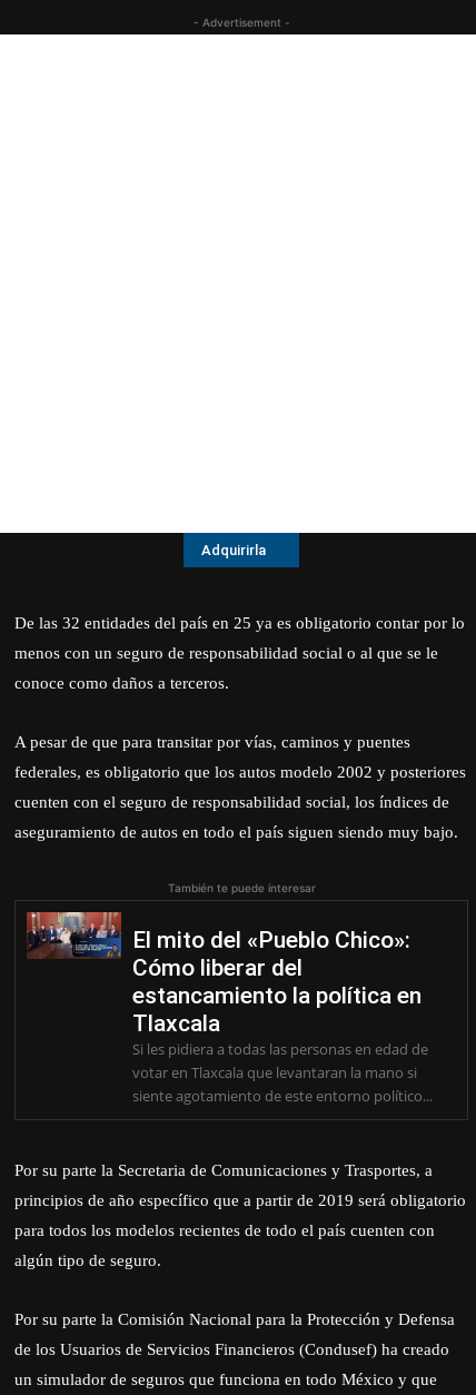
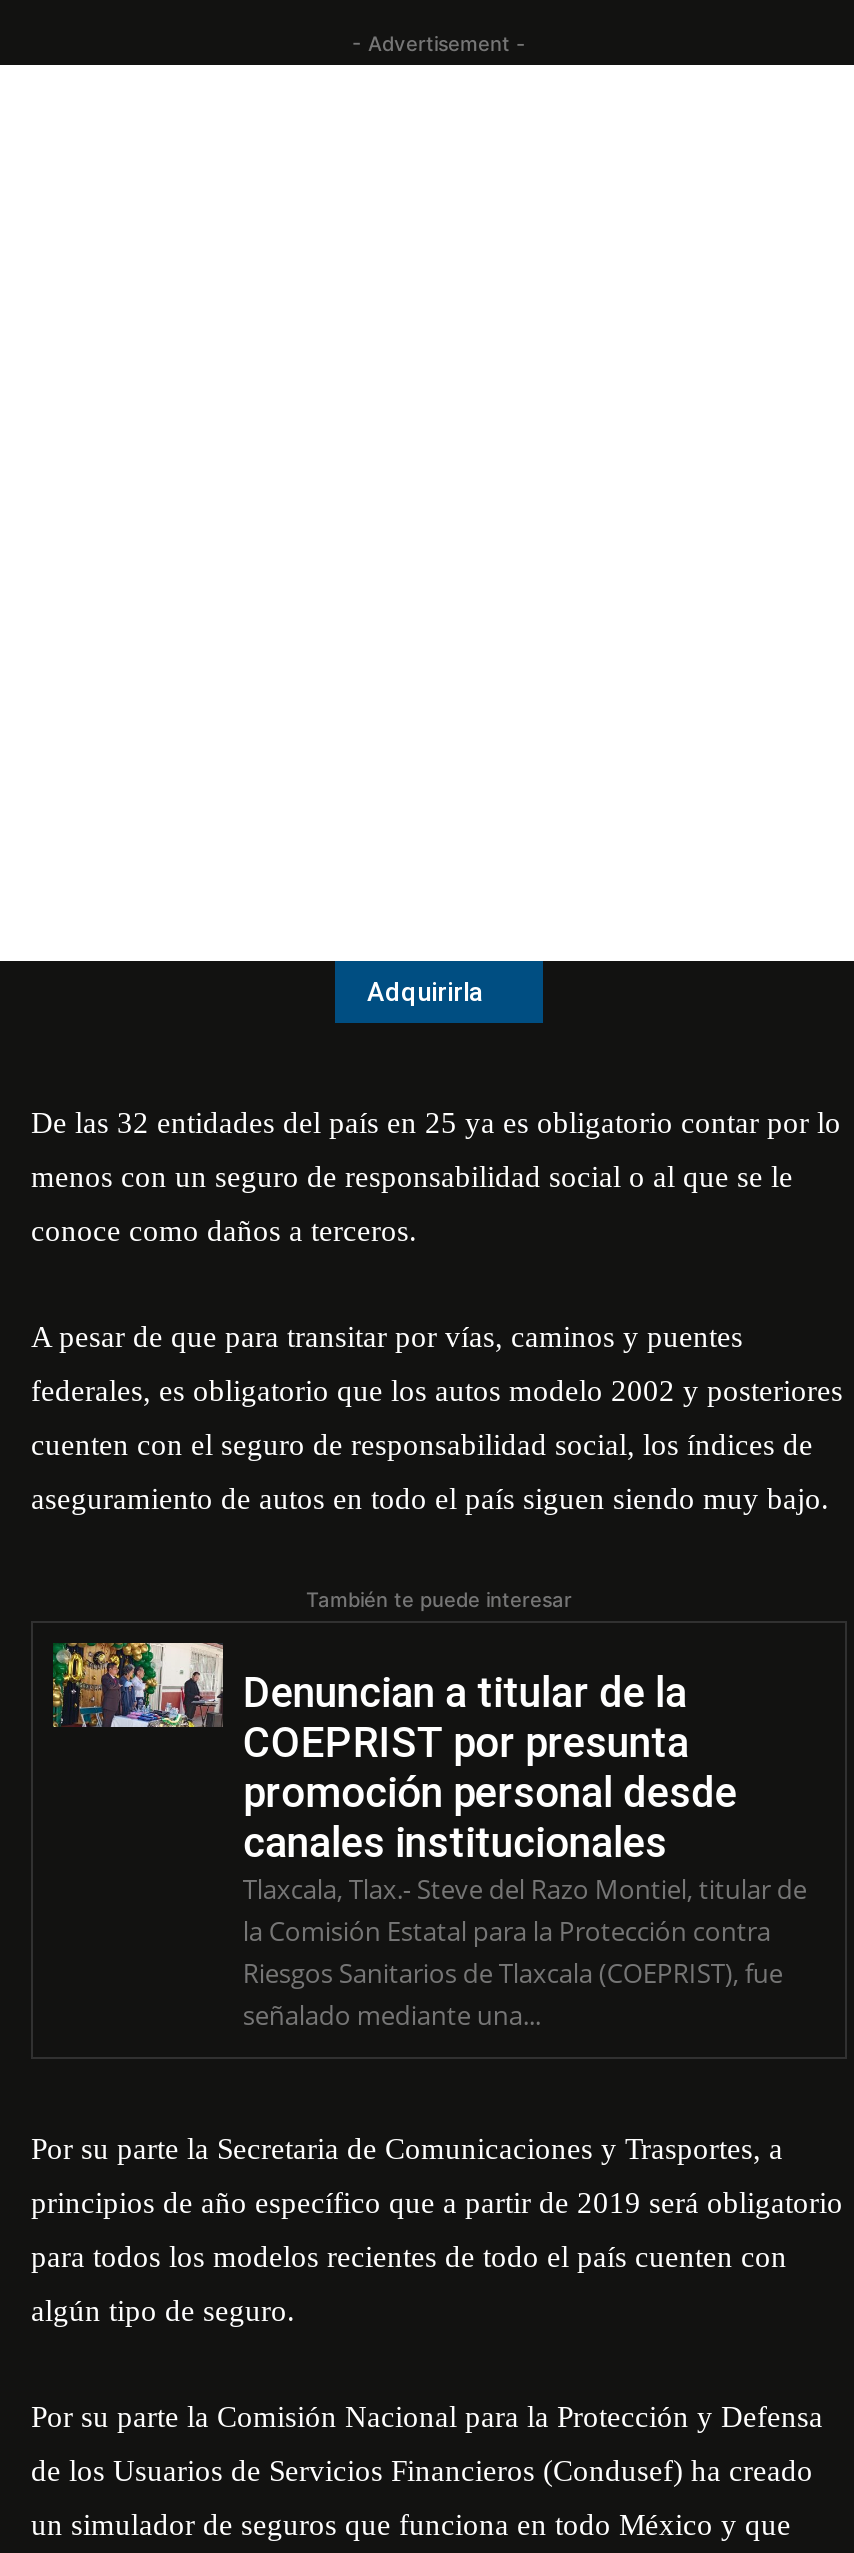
- [image]
- El mito del «Pueblo Chico»:
- Cómo liberar del
- estancamiento la política en
- Tlaxcala
- Si les pidiera a todas las personas en edad de
- votar en Tlaxcala que levantaran la mano si
- siente agotamiento de este entorno político...
+ [image]
+ Denuncian a titular de la
+ COEPRIST por presunta
+ promoción personal desde
+ canales institucionales
+ Tlaxcala, Tlax.- Steve del Razo Montiel, titular de
+ la Comisión Estatal para la Protección contra
+ Riesgos Sanitarios de Tlaxcala (COEPRIST), fue
+ señalado mediante una...
